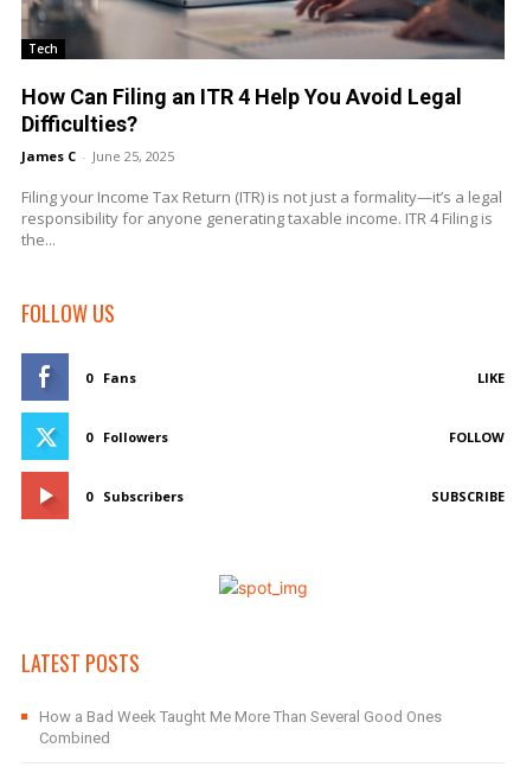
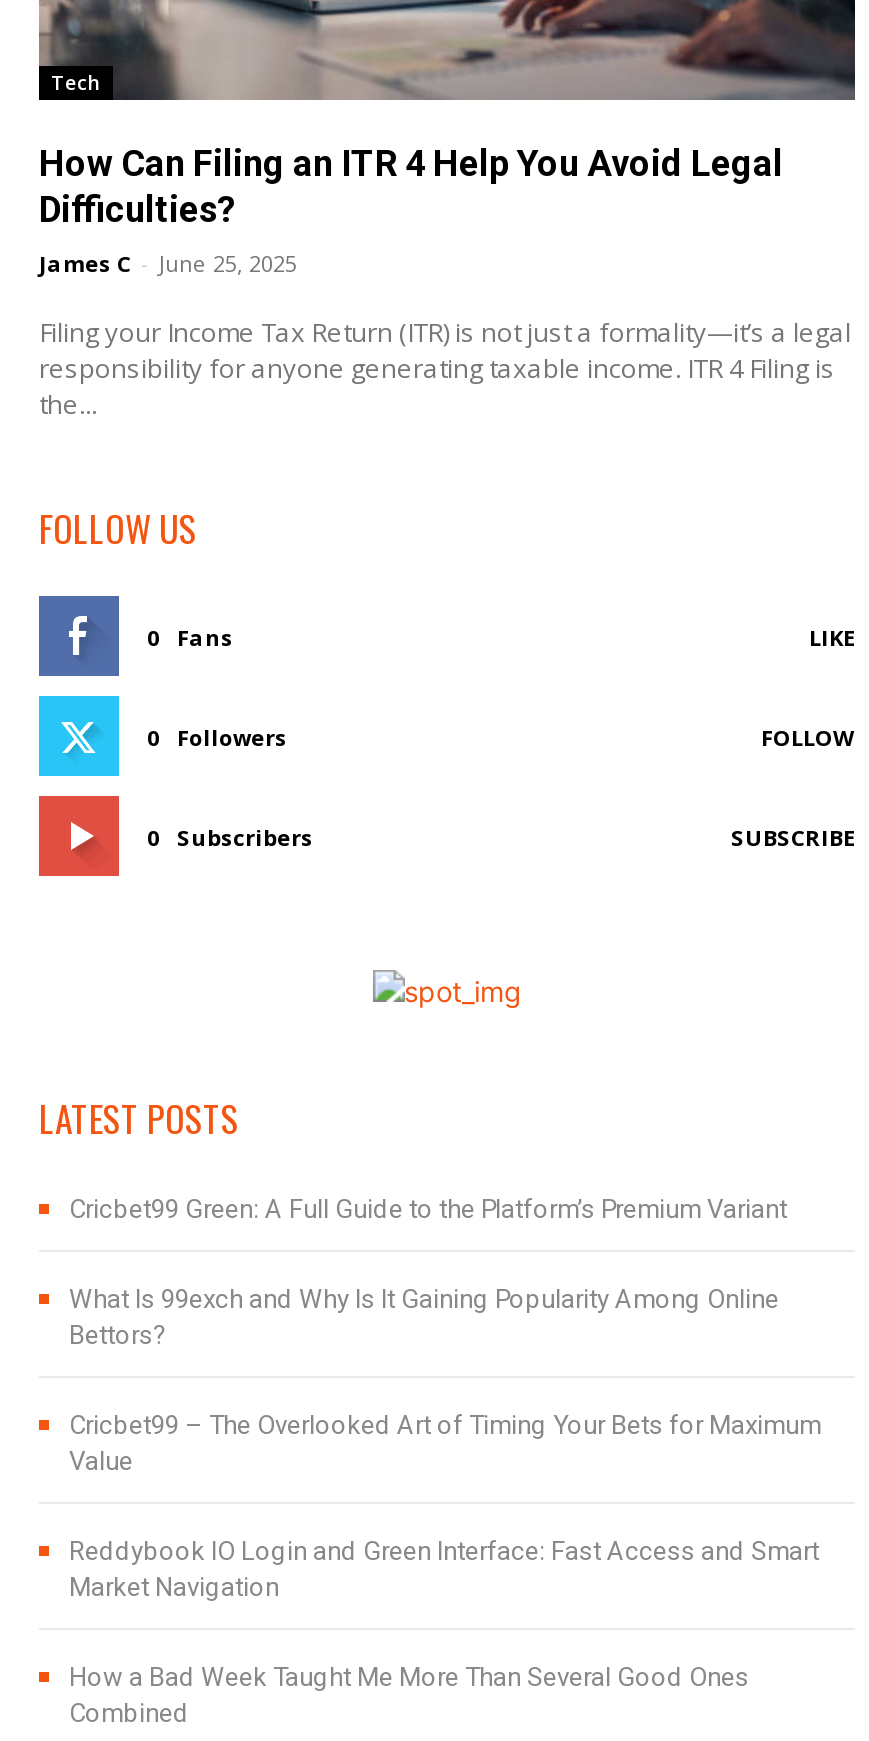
+ Cricbet99 Green: A Full Guide to the Platform’s Premium Variant
+ What Is 99exch and Why Is It Gaining Popularity Among Online
+ Bettors?
+ Cricbet99 – The Overlooked Art of Timing Your Bets for Maximum
+ Value
+ Reddybook IO Login and Green Interface: Fast Access and Smart
+ Market Navigation
